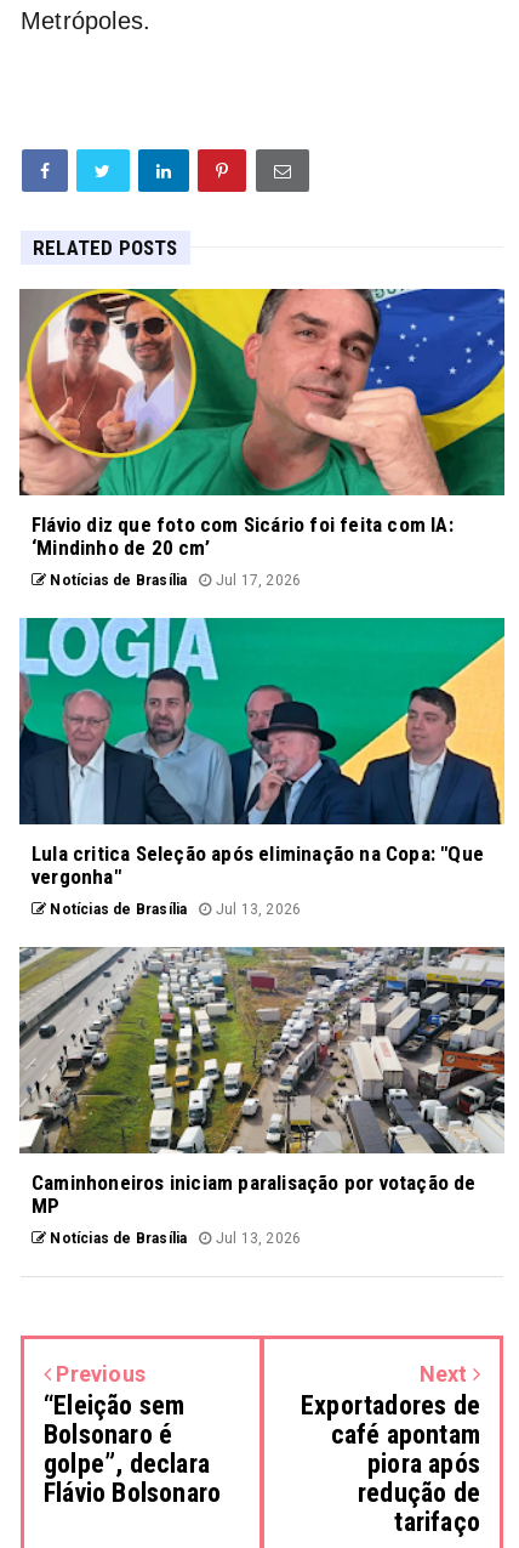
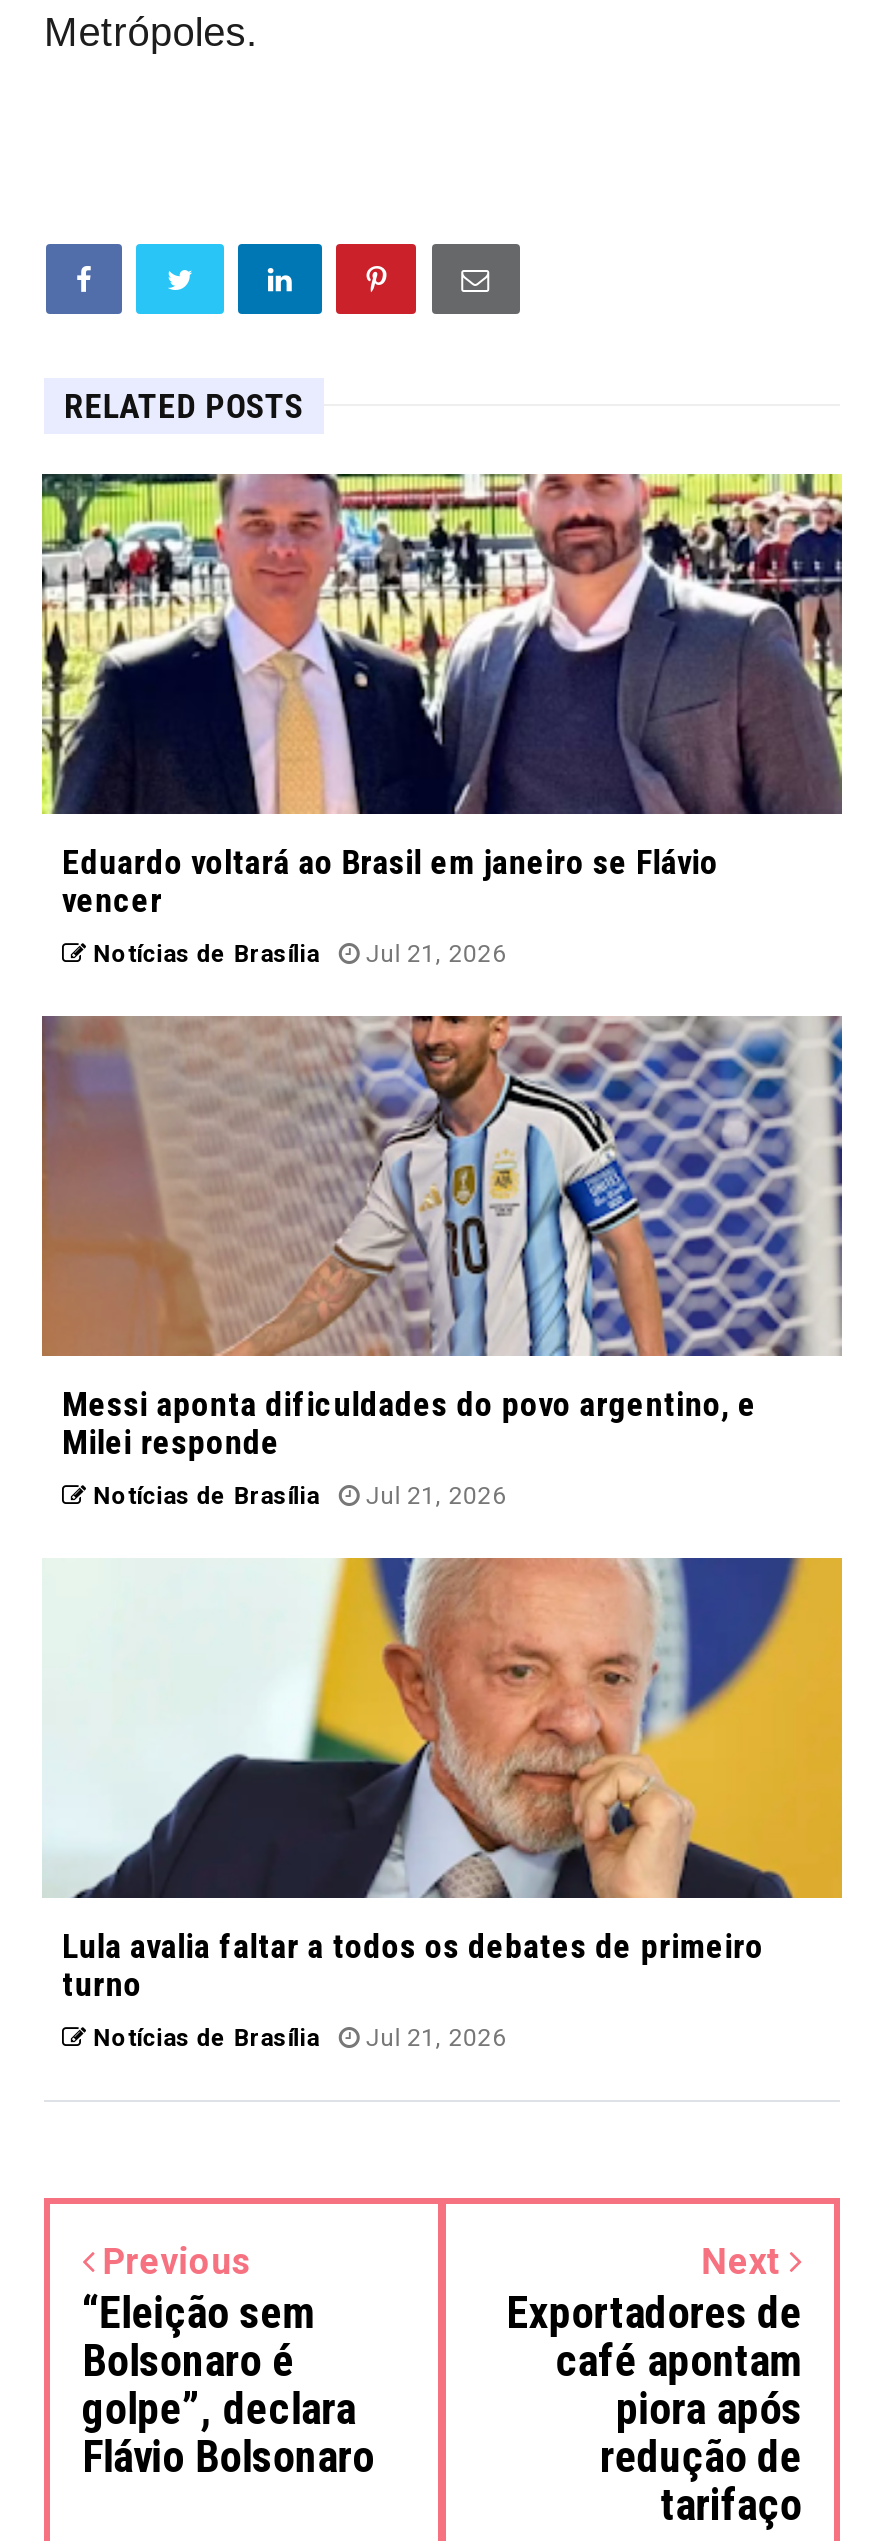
- [image]
- Flávio diz que foto com Sicário foi feita com IA:
- ‘Mindinho de 20 cm’
+ [image]
+ Eduardo voltará ao Brasil em janeiro se Flávio
+ vencer

- Notícias de Brasília Jul 17, 2026
+ Notícias de Brasília Jul 21, 2026

- [image]
- Lula critica Seleção após eliminação na Copa: "Que
- vergonha"
+ [image]
+ Messi aponta dificuldades do povo argentino, e
+ Milei responde

- Notícias de Brasília Jul 13, 2026
+ Notícias de Brasília Jul 21, 2026

- [image]
- Caminhoneiros iniciam paralisação por votação de
- MP
+ [image]
+ Lula avalia faltar a todos os debates de primeiro
+ turno

- Notícias de Brasília Jul 13, 2026
+ Notícias de Brasília Jul 21, 2026
